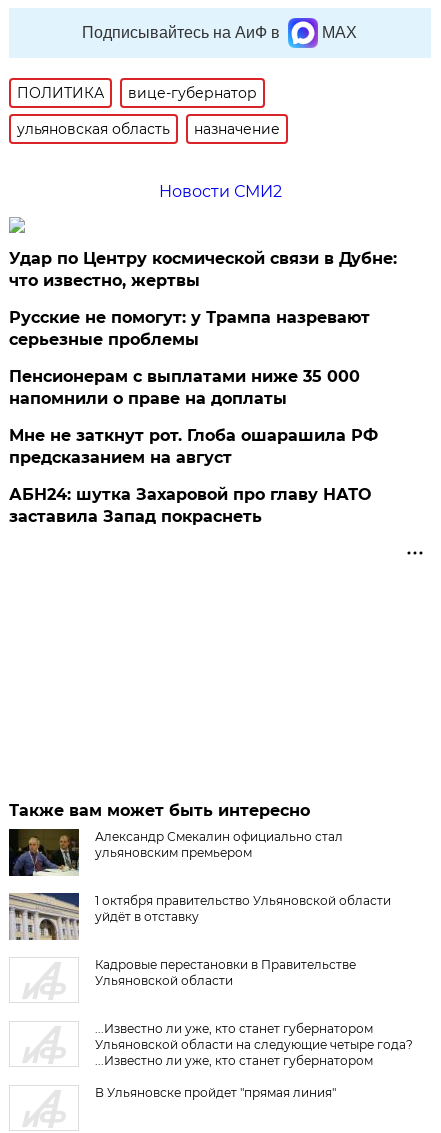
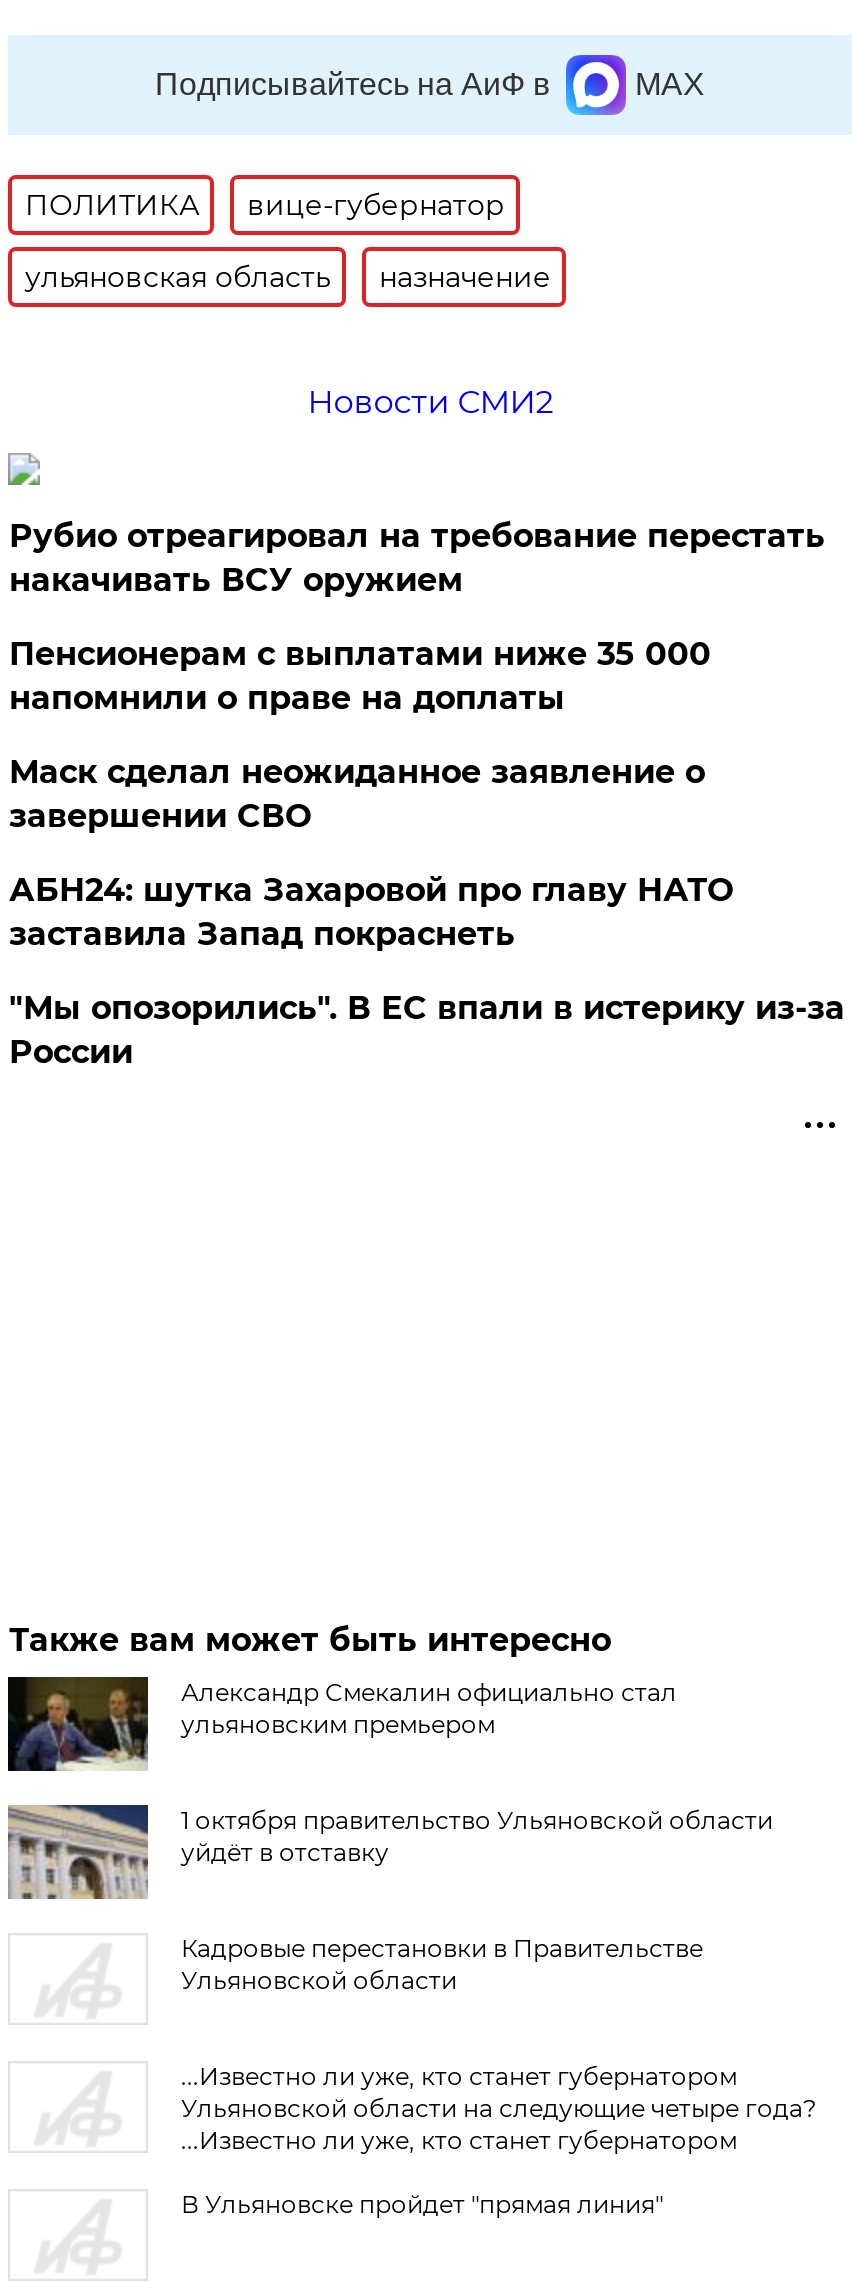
- Удар по Центру космической связи в Дубне:
- что известно, жертвы
- Русские не помогут: у Трампа назревают
- серьезные проблемы
+ Рубио отреагировал на требование перестать
+ накачивать ВСУ оружием

moved up: Пенсионерам с выплатами ниже 35 000 | напомнили о праве на доплаты

- Мне не заткнут рот. Глоба ошарашила РФ
- предсказанием на август
+ Маск сделал неожиданное заявление о
+ завершении СВО

moved up: АБН24: шутка Захаровой про главу НАТО | заставила Запад покраснеть

+ "Мы опозорились". В ЕС впали в истерику из-за
+ России
